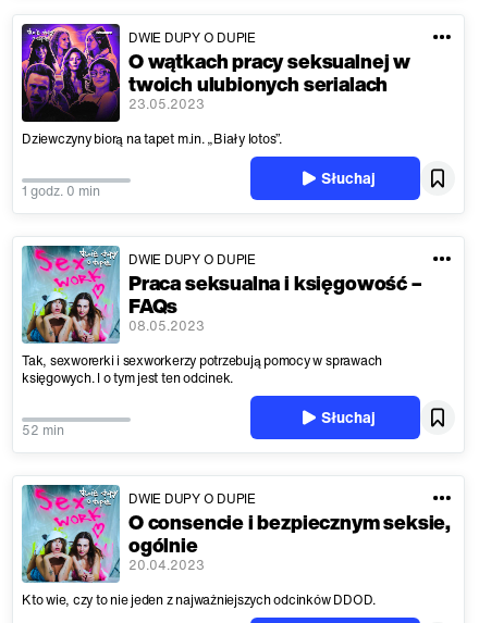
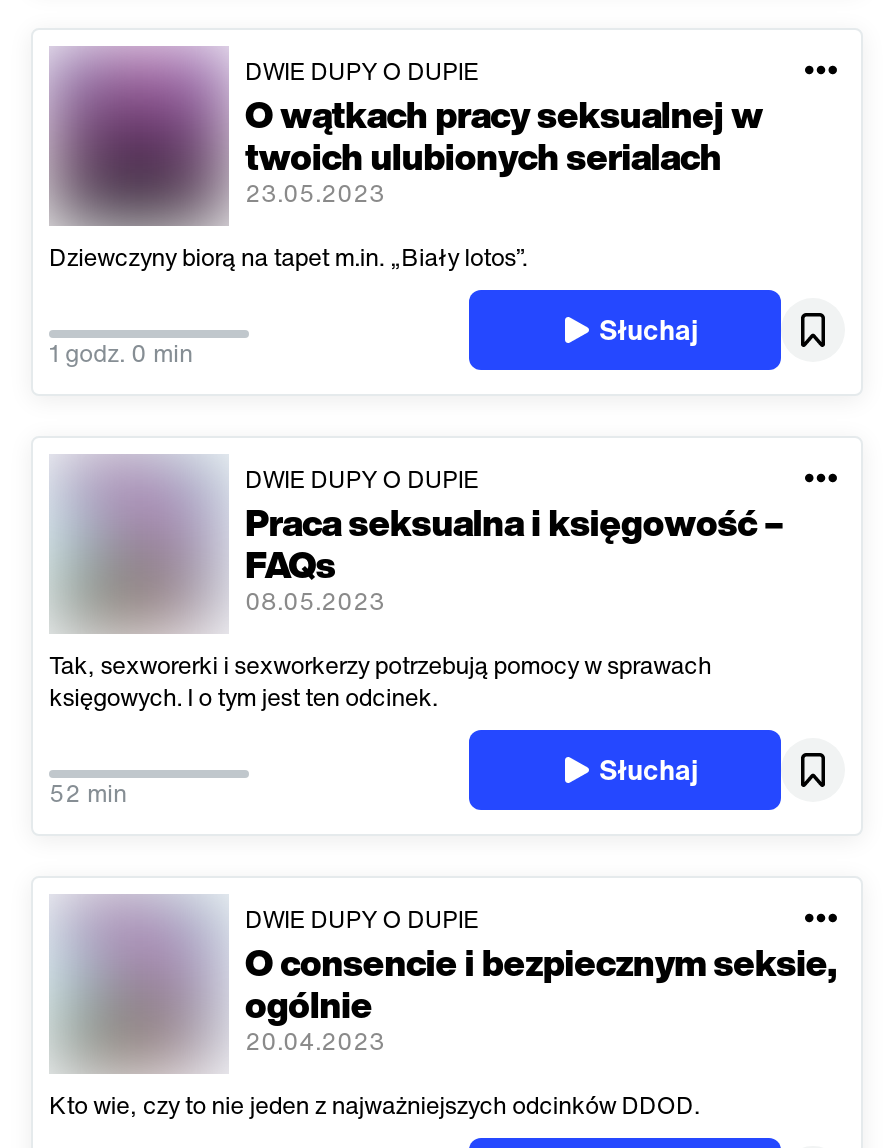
- [image]
+ [image]

- [image]
+ [image]

- [image]
+ [image]
